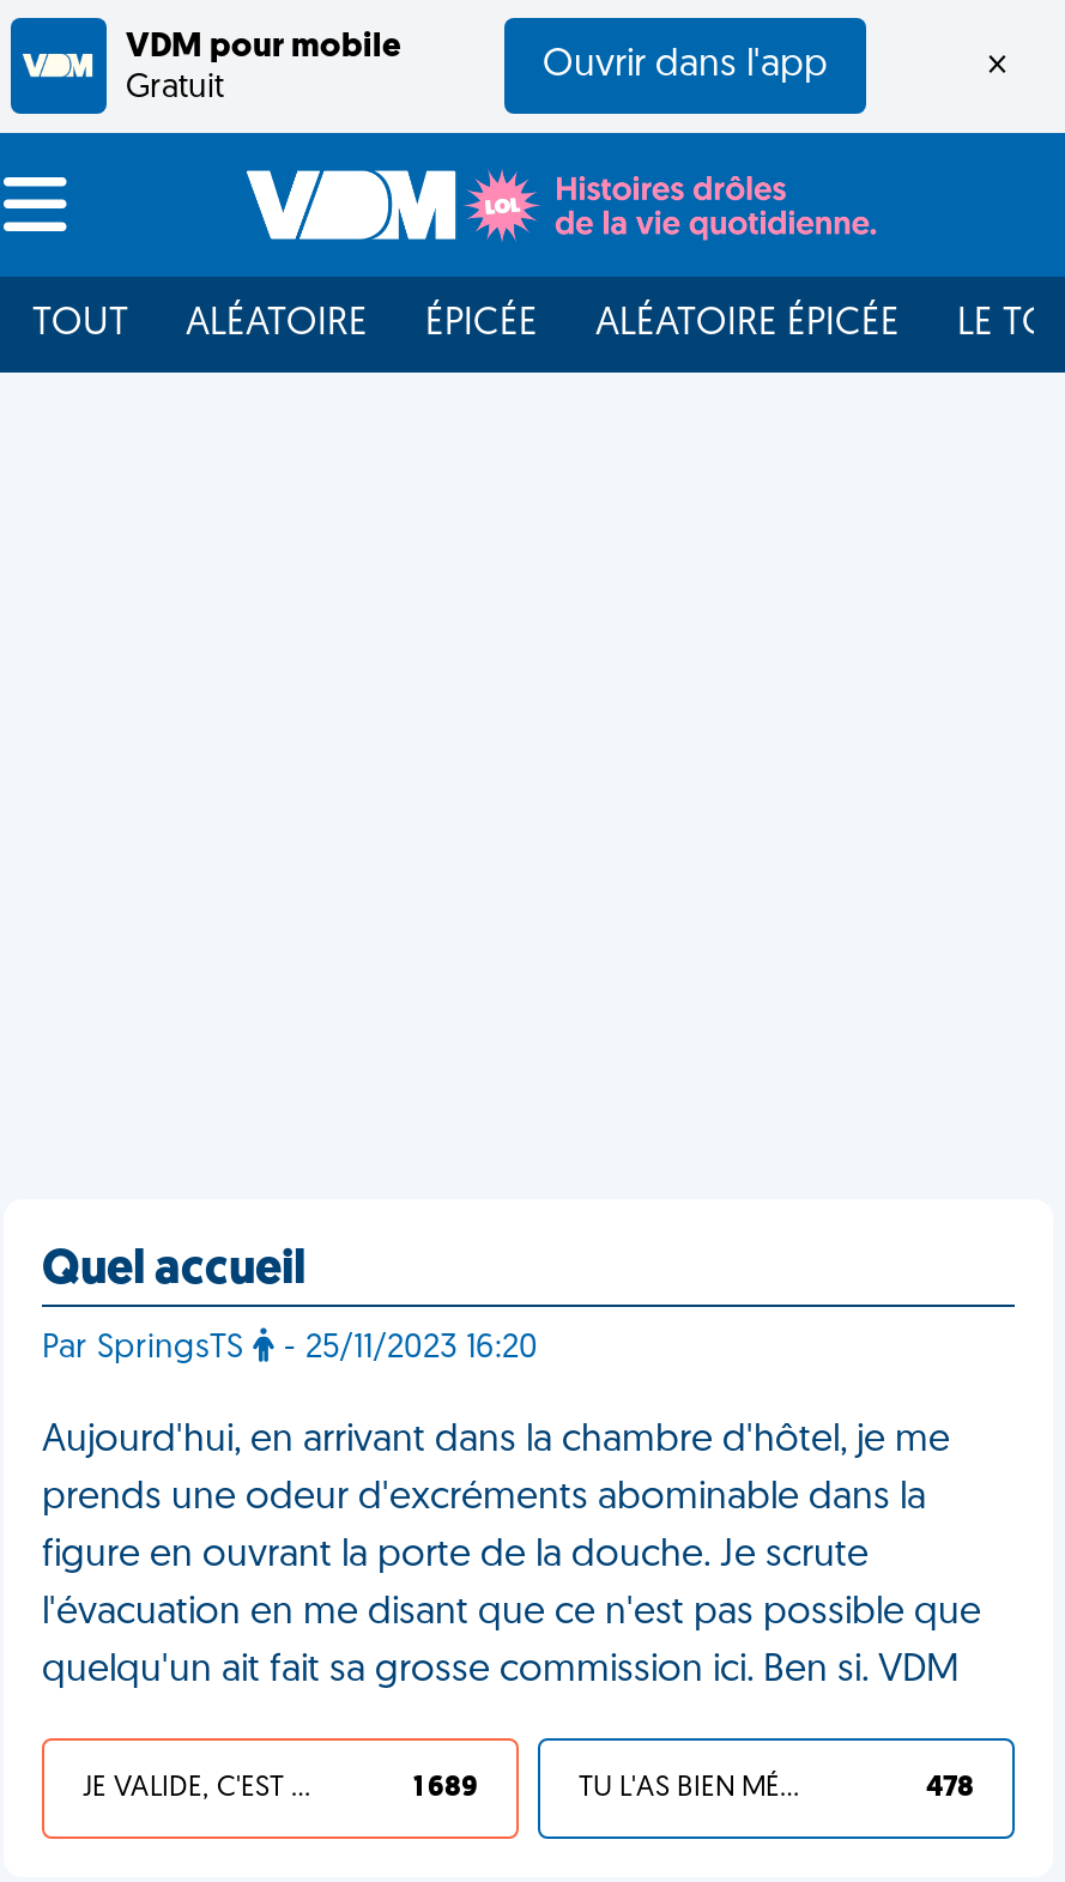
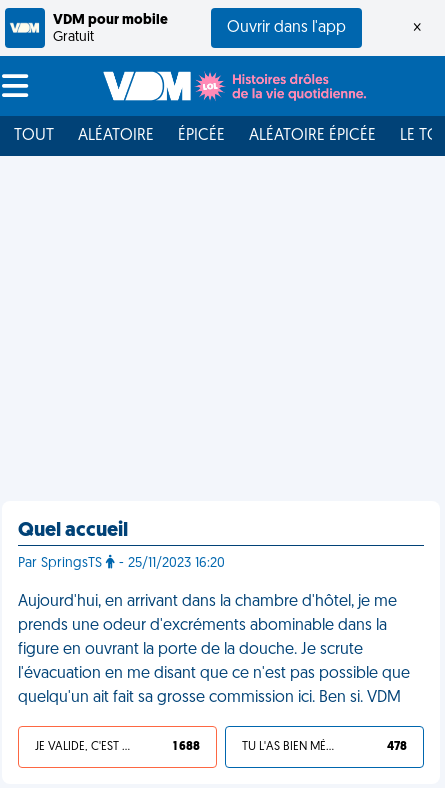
- 1 689
+ 1 688
